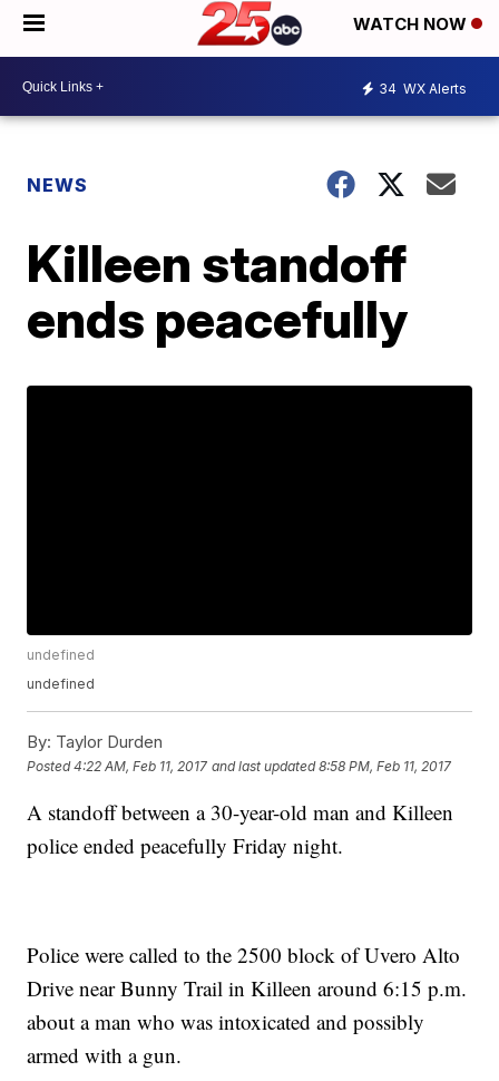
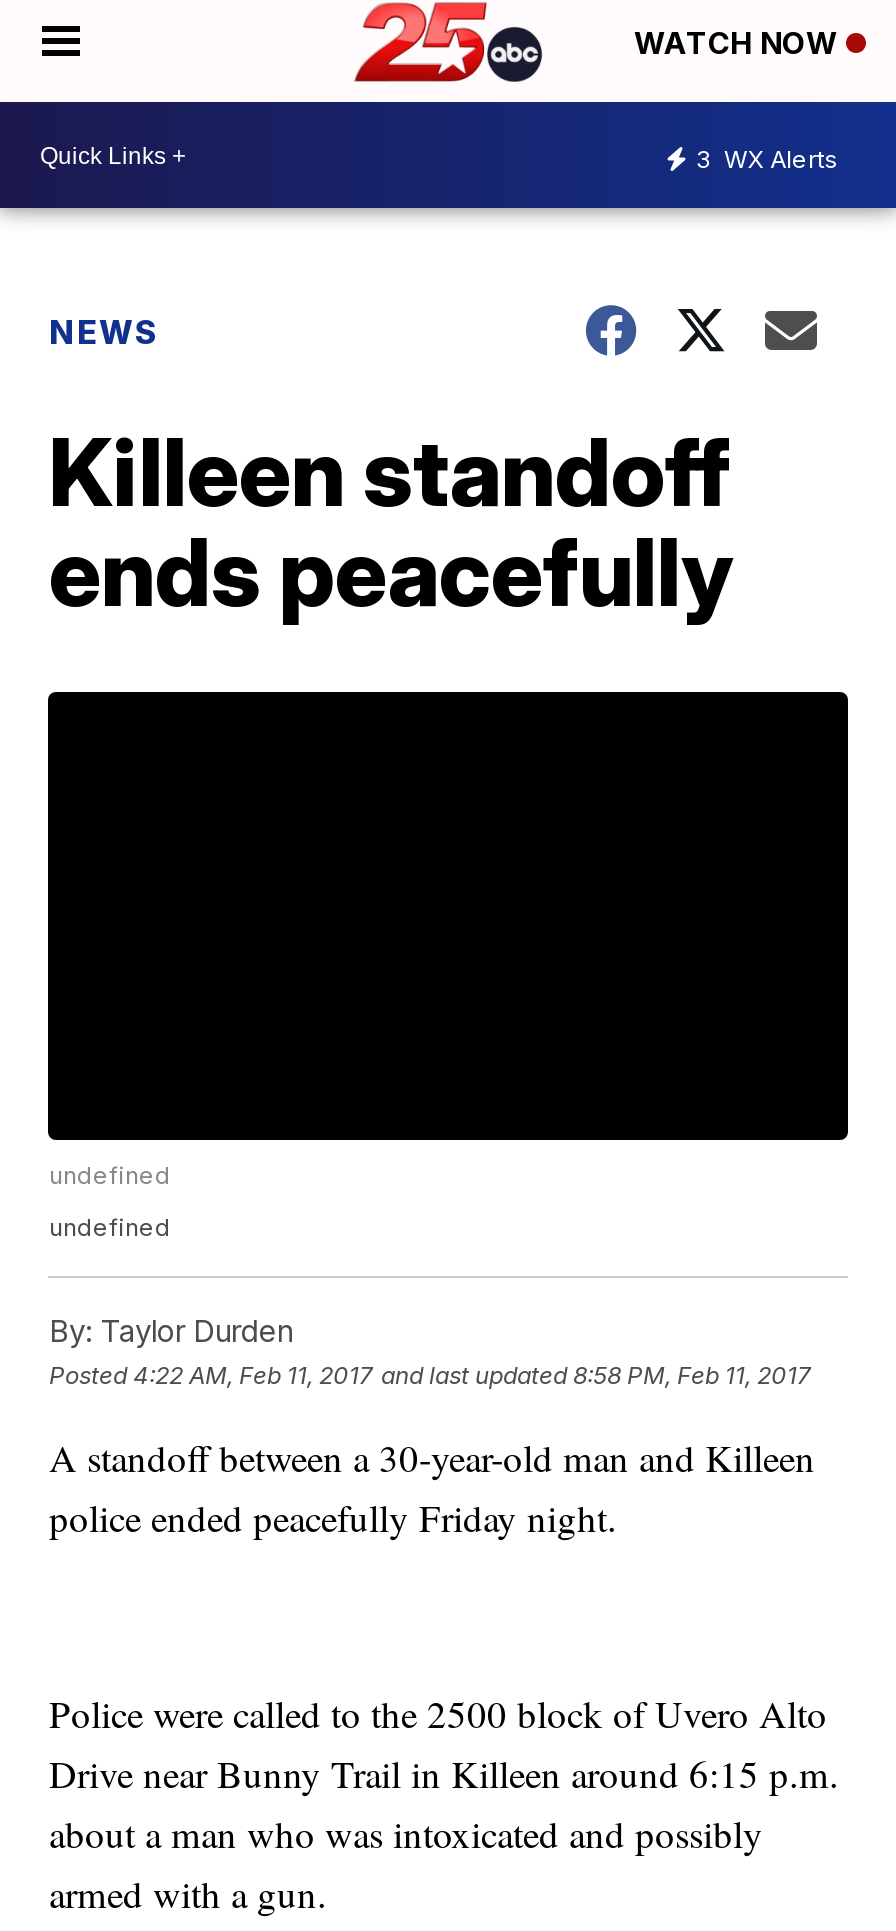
- 34 WX Alerts
+ 3 WX Alerts
